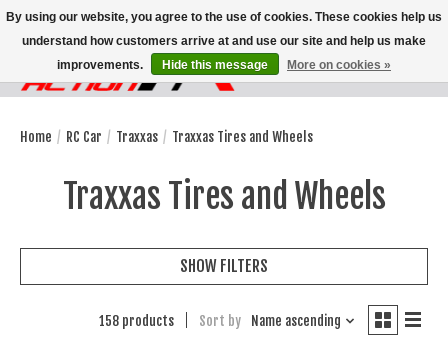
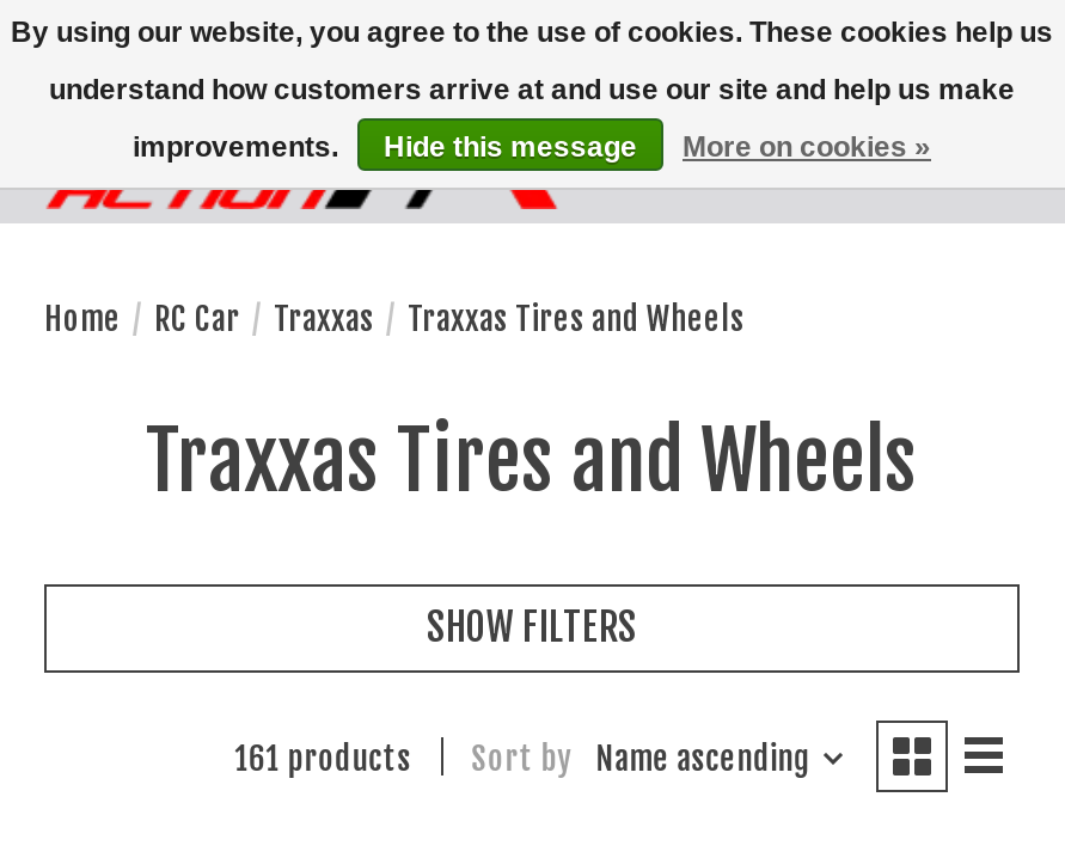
- 158 products Sort by Name ascending
+ 161 products Sort by Name ascending
